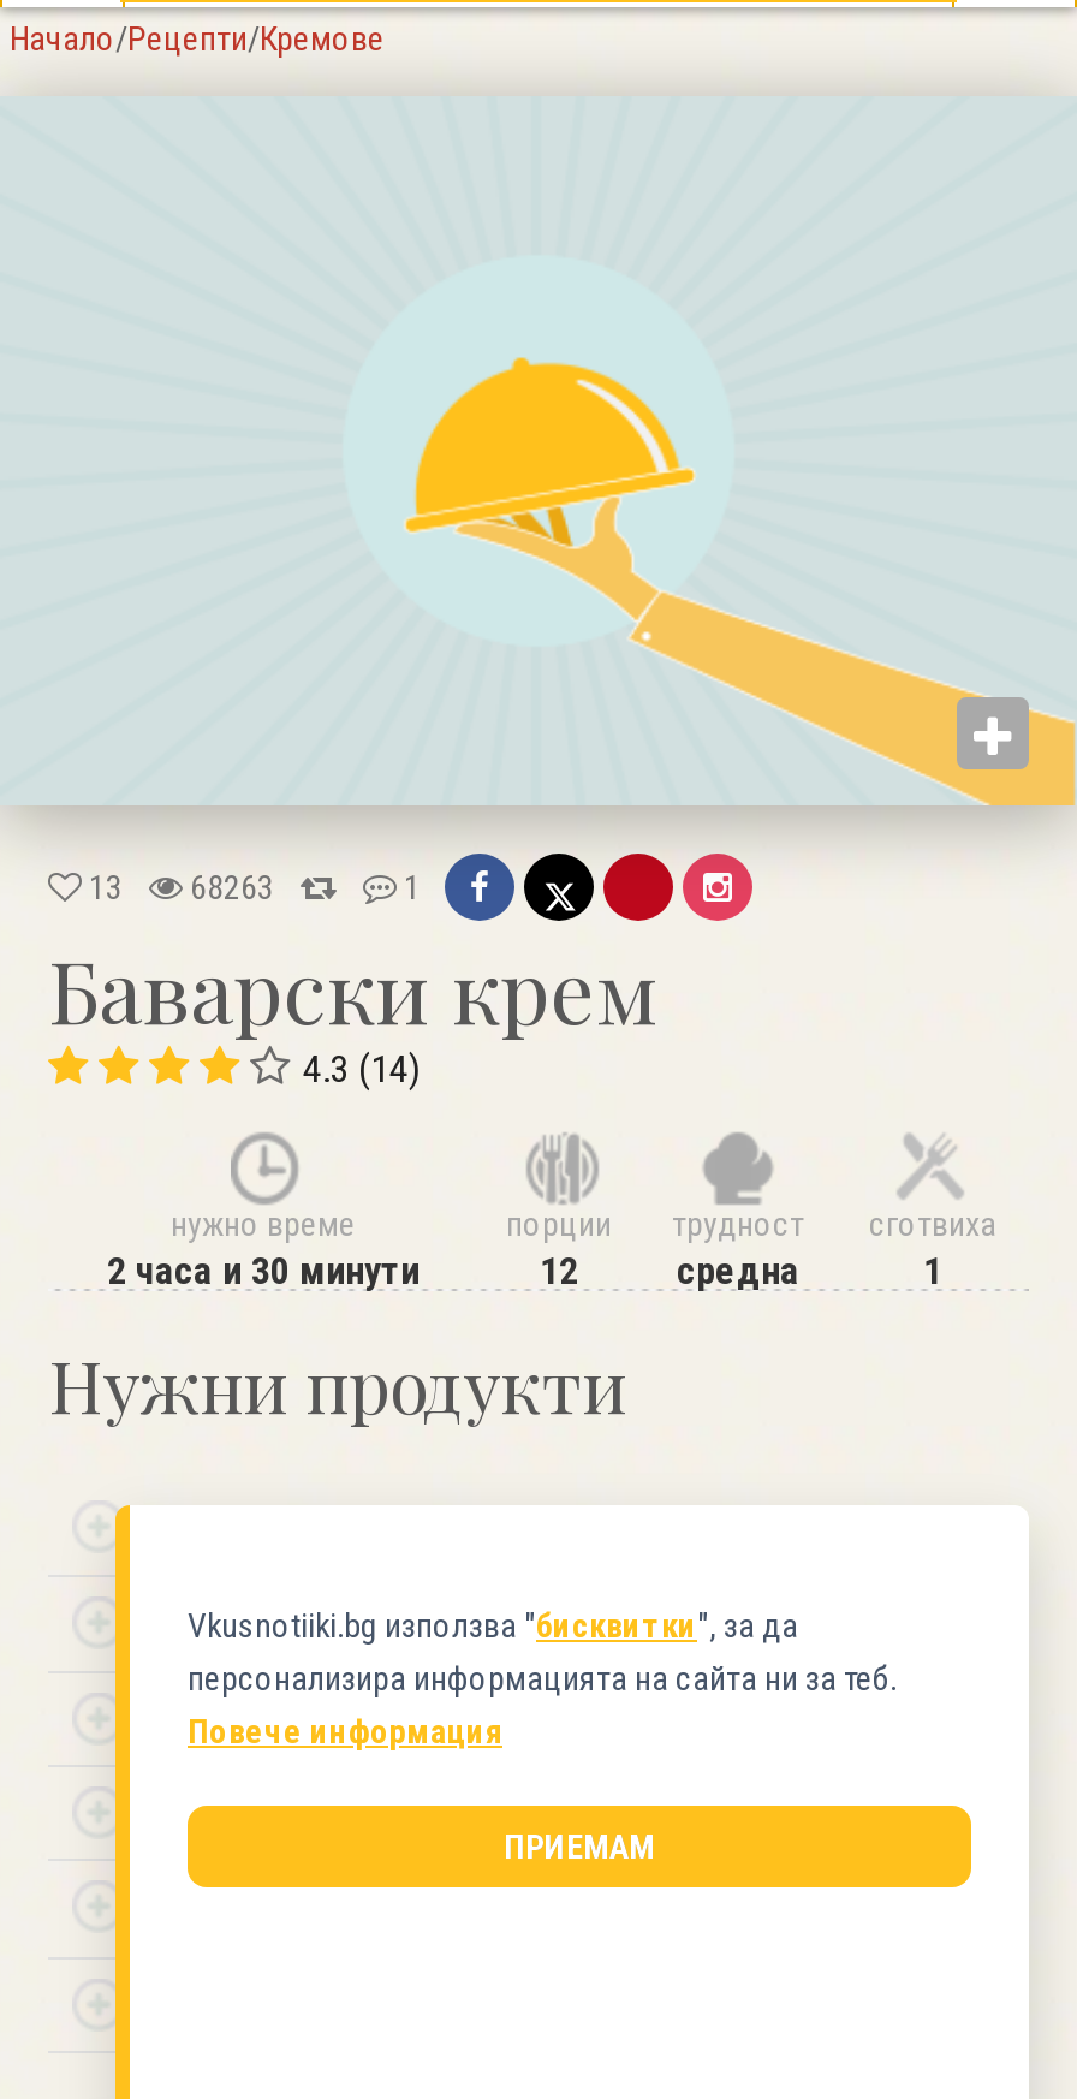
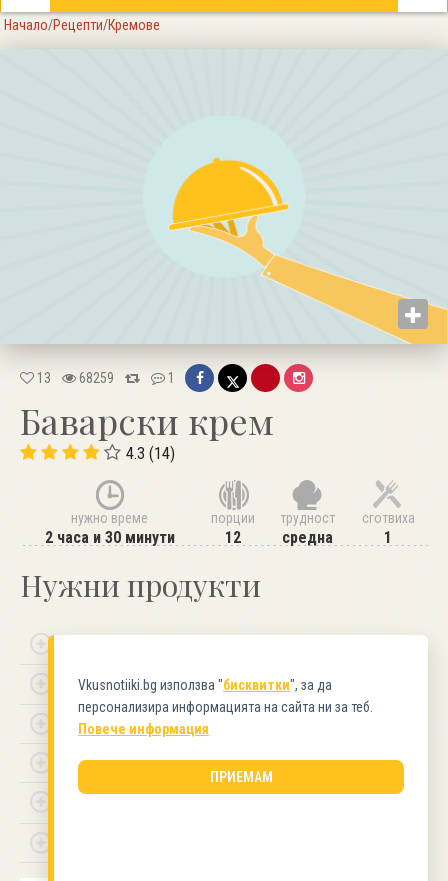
- 13 68263
+ 13 68259
